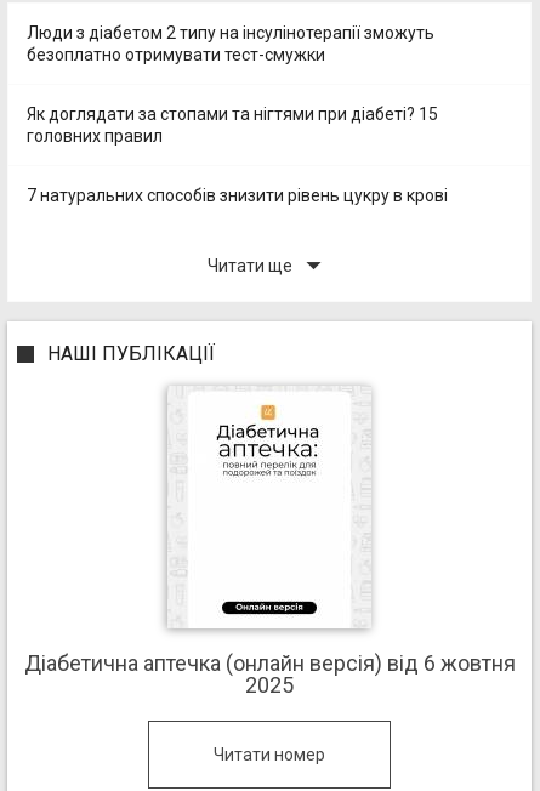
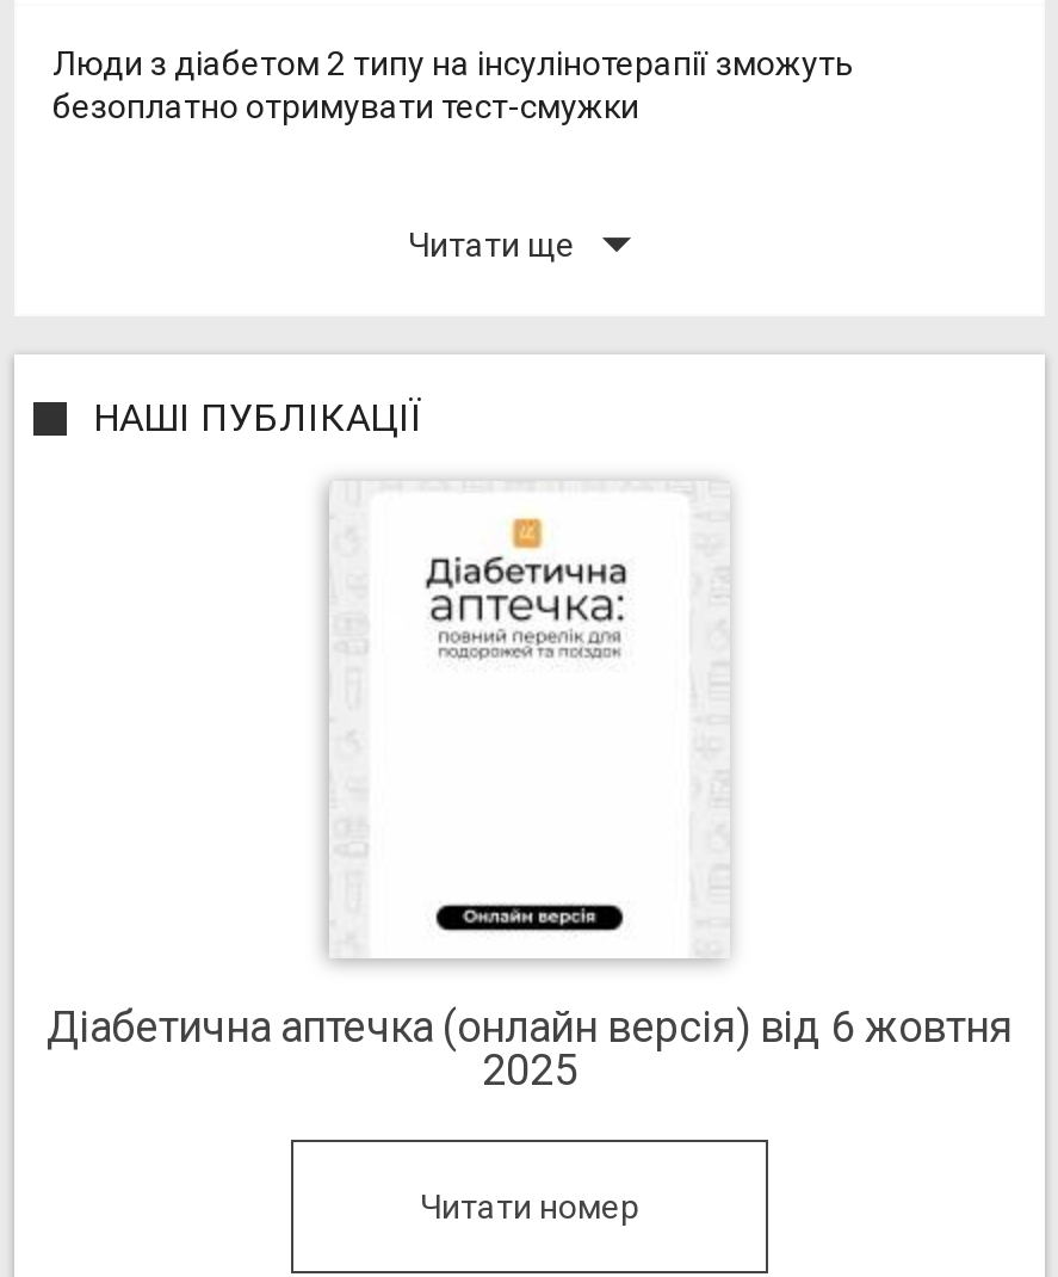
- Як доглядати за стопами та нігтями при діабеті? 15
- головних правил
- 7 натуральних способів знизити рівень цукру в крові
